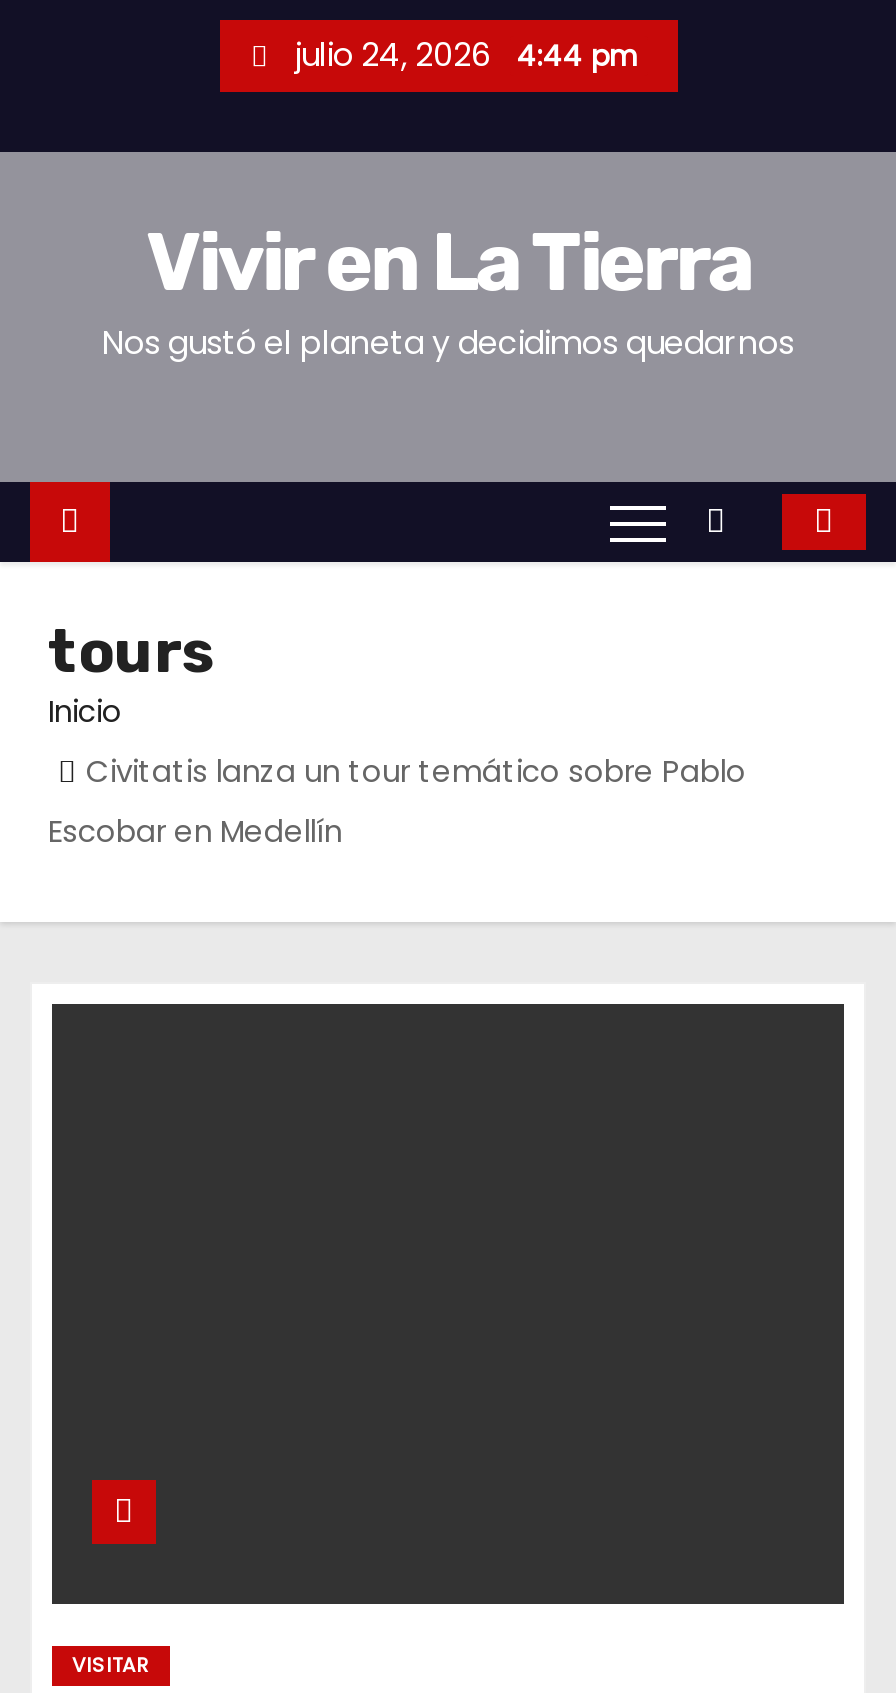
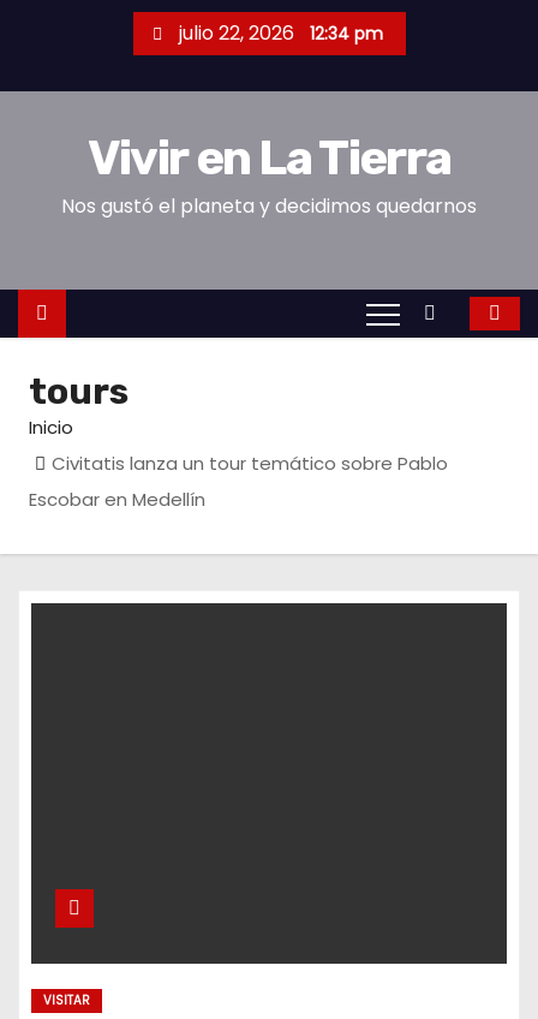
- julio 24, 2026 4:44 pm
+ julio 22, 2026 12:34 pm
